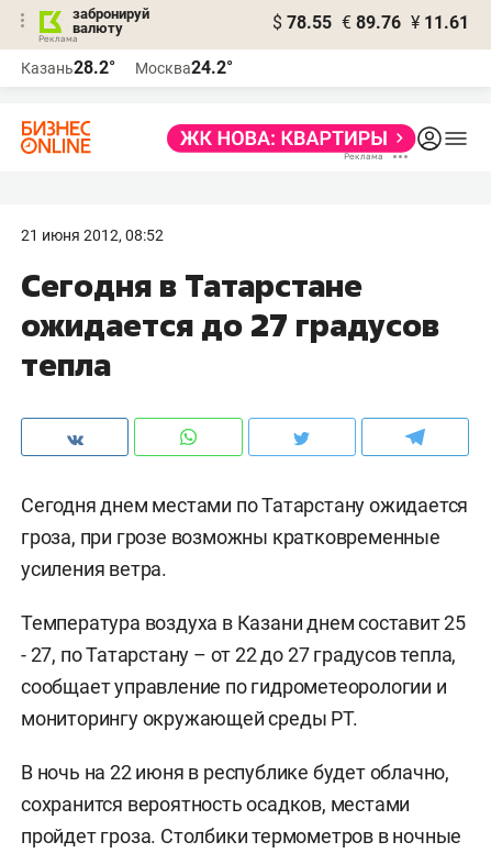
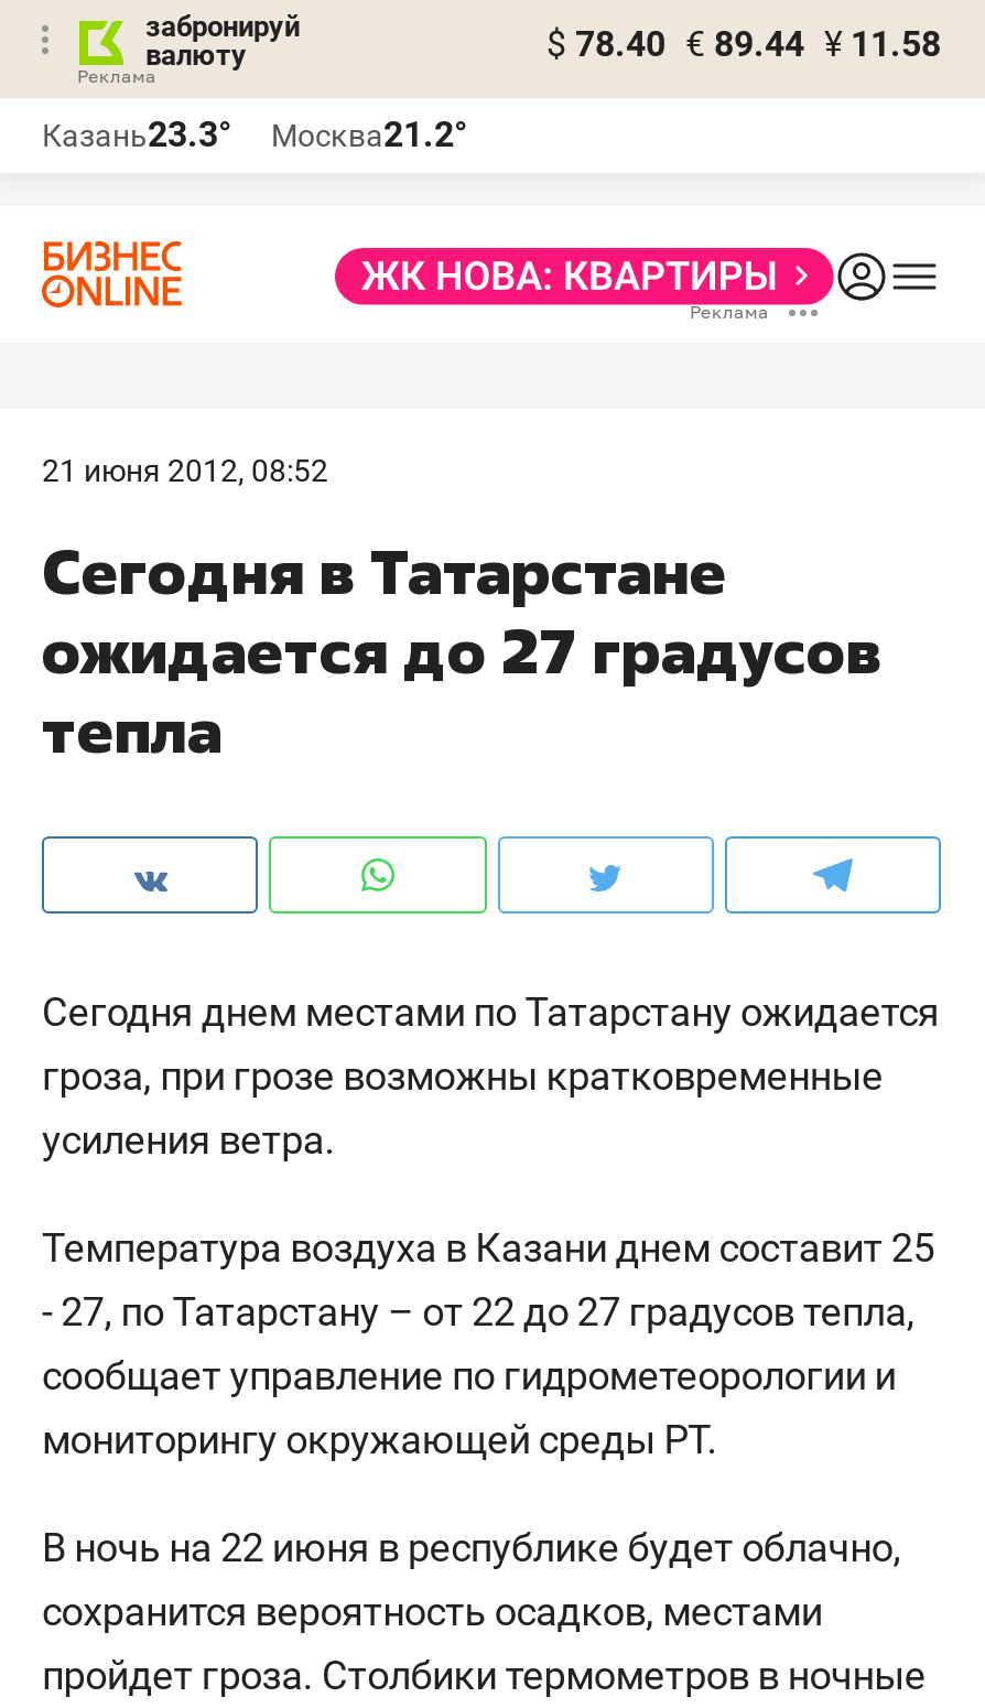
- $ 78.55 € 89.76 ¥ 11.61
+ $ 78.40 € 89.44 ¥ 11.58

- Казань28.2°
+ Казань23.3°

- Москва24.2°
+ Москва21.2°
